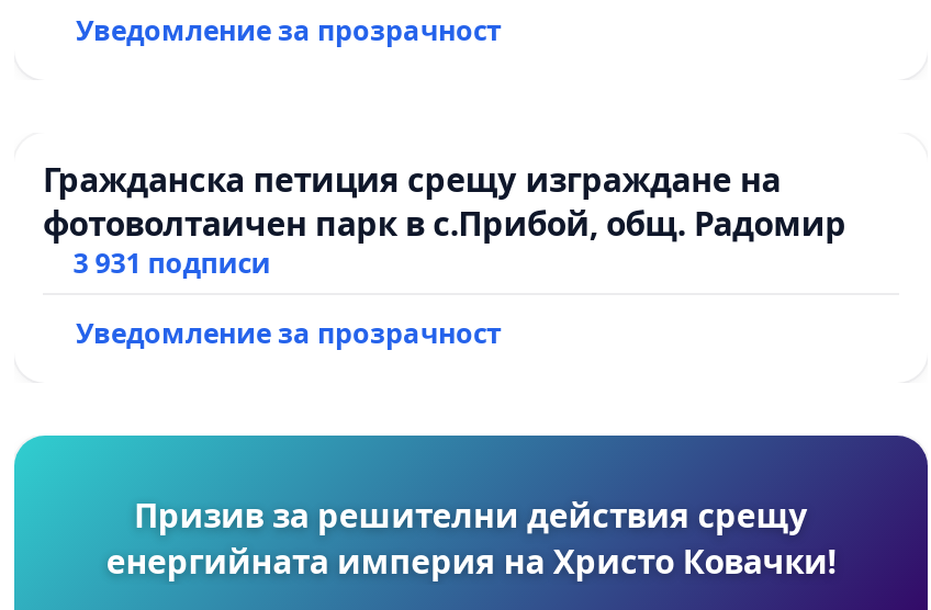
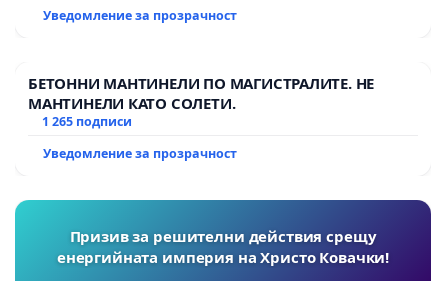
- Гражданска петиция срещу изграждане на
- фотоволтаичен парк в с.Прибой, общ. Радомир
- 3 931 подписи
+ БЕТОННИ МАНТИНЕЛИ ПО МАГИСТРАЛИТЕ. НЕ
+ МАНТИНЕЛИ КАТО СОЛЕТИ.
+ 1 265 подписи
